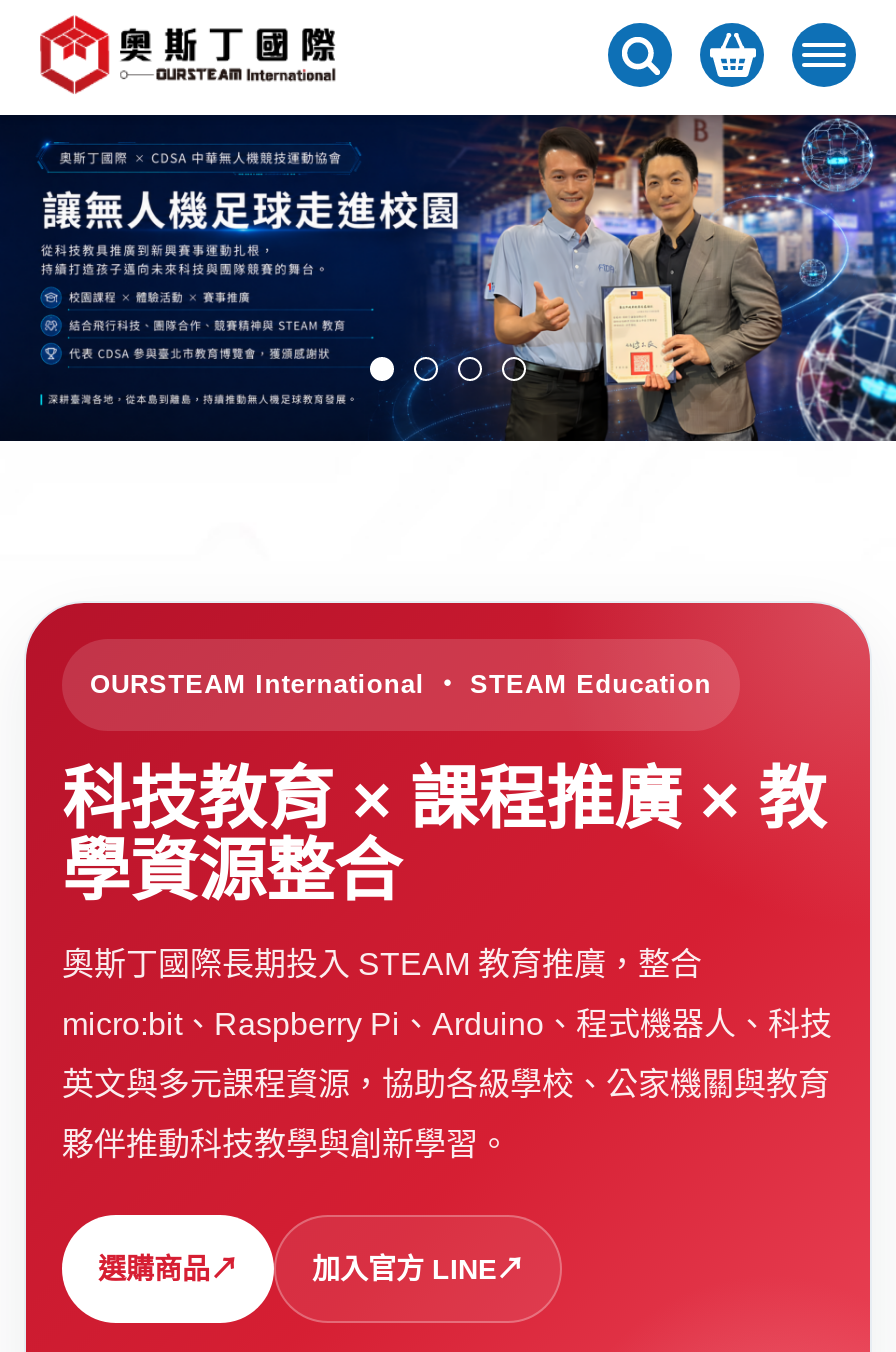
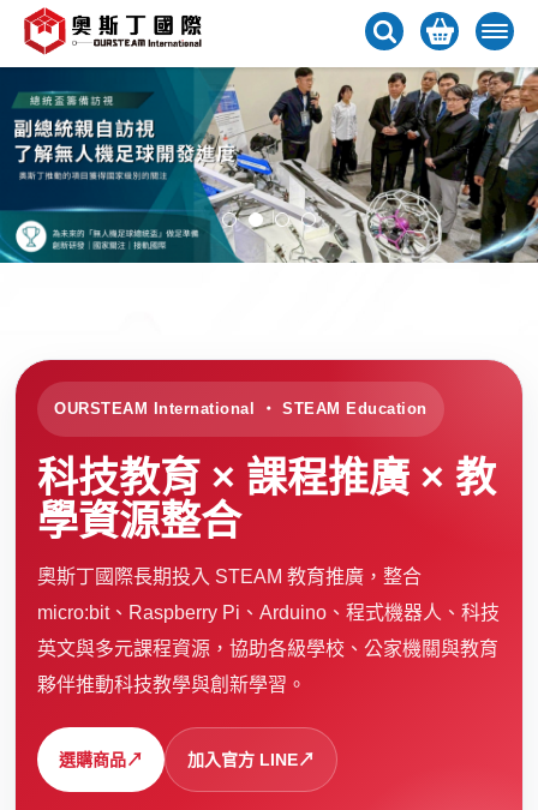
- [image]
+ [image]
